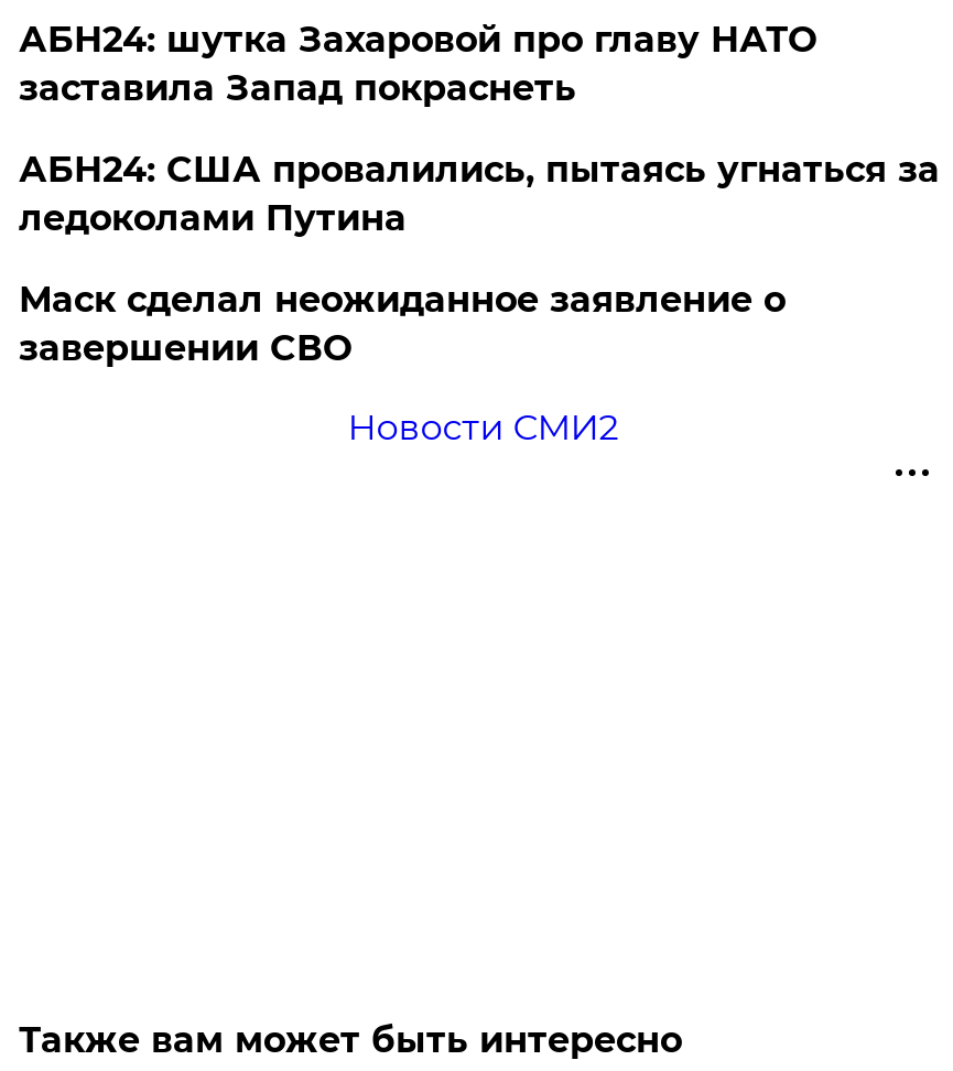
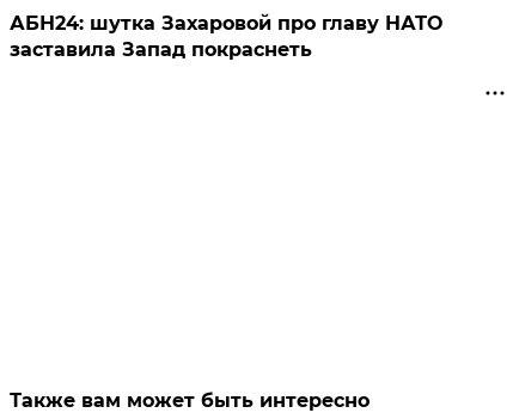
- АБН24: США провалились, пытаясь угнаться за
- ледоколами Путина
- Маск сделал неожиданное заявление о
- завершении СВО
- Новости СМИ2
